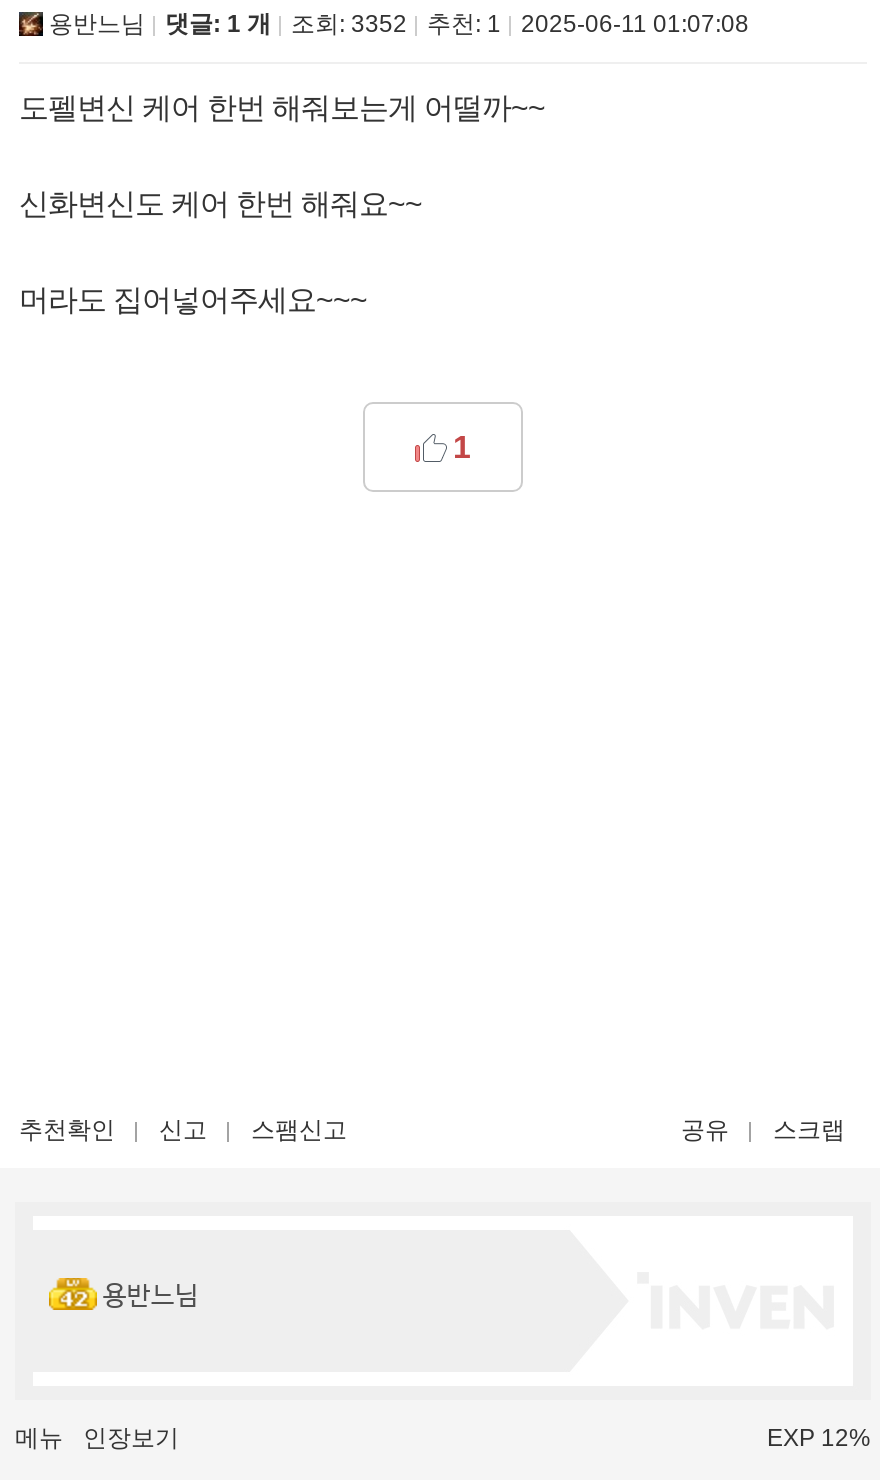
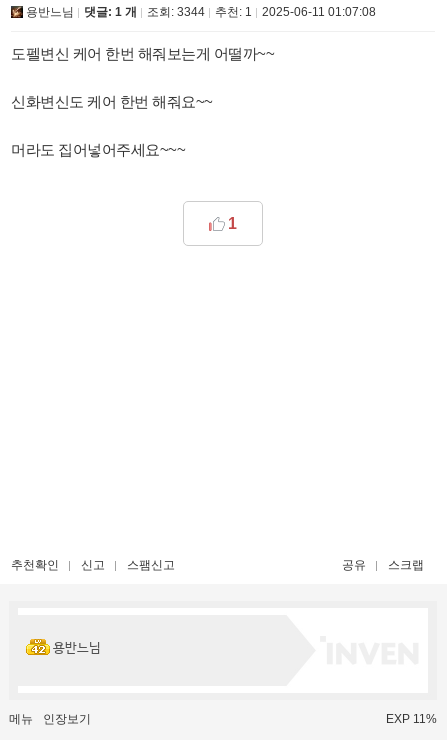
- 용반느님 댓글: 1 개 조회: 3352 추천: 1 2025-06-11 01:07:08
+ 용반느님 댓글: 1 개 조회: 3344 추천: 1 2025-06-11 01:07:08

- EXP 12%
+ EXP 11%
